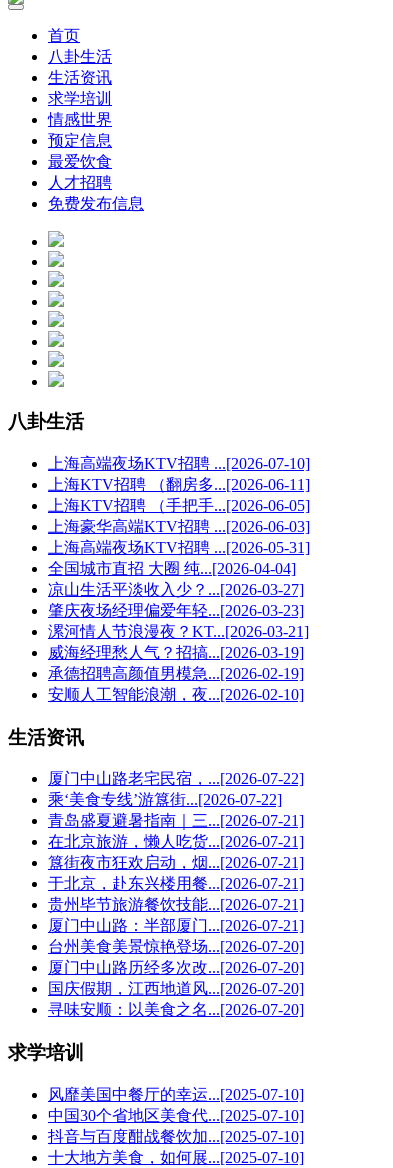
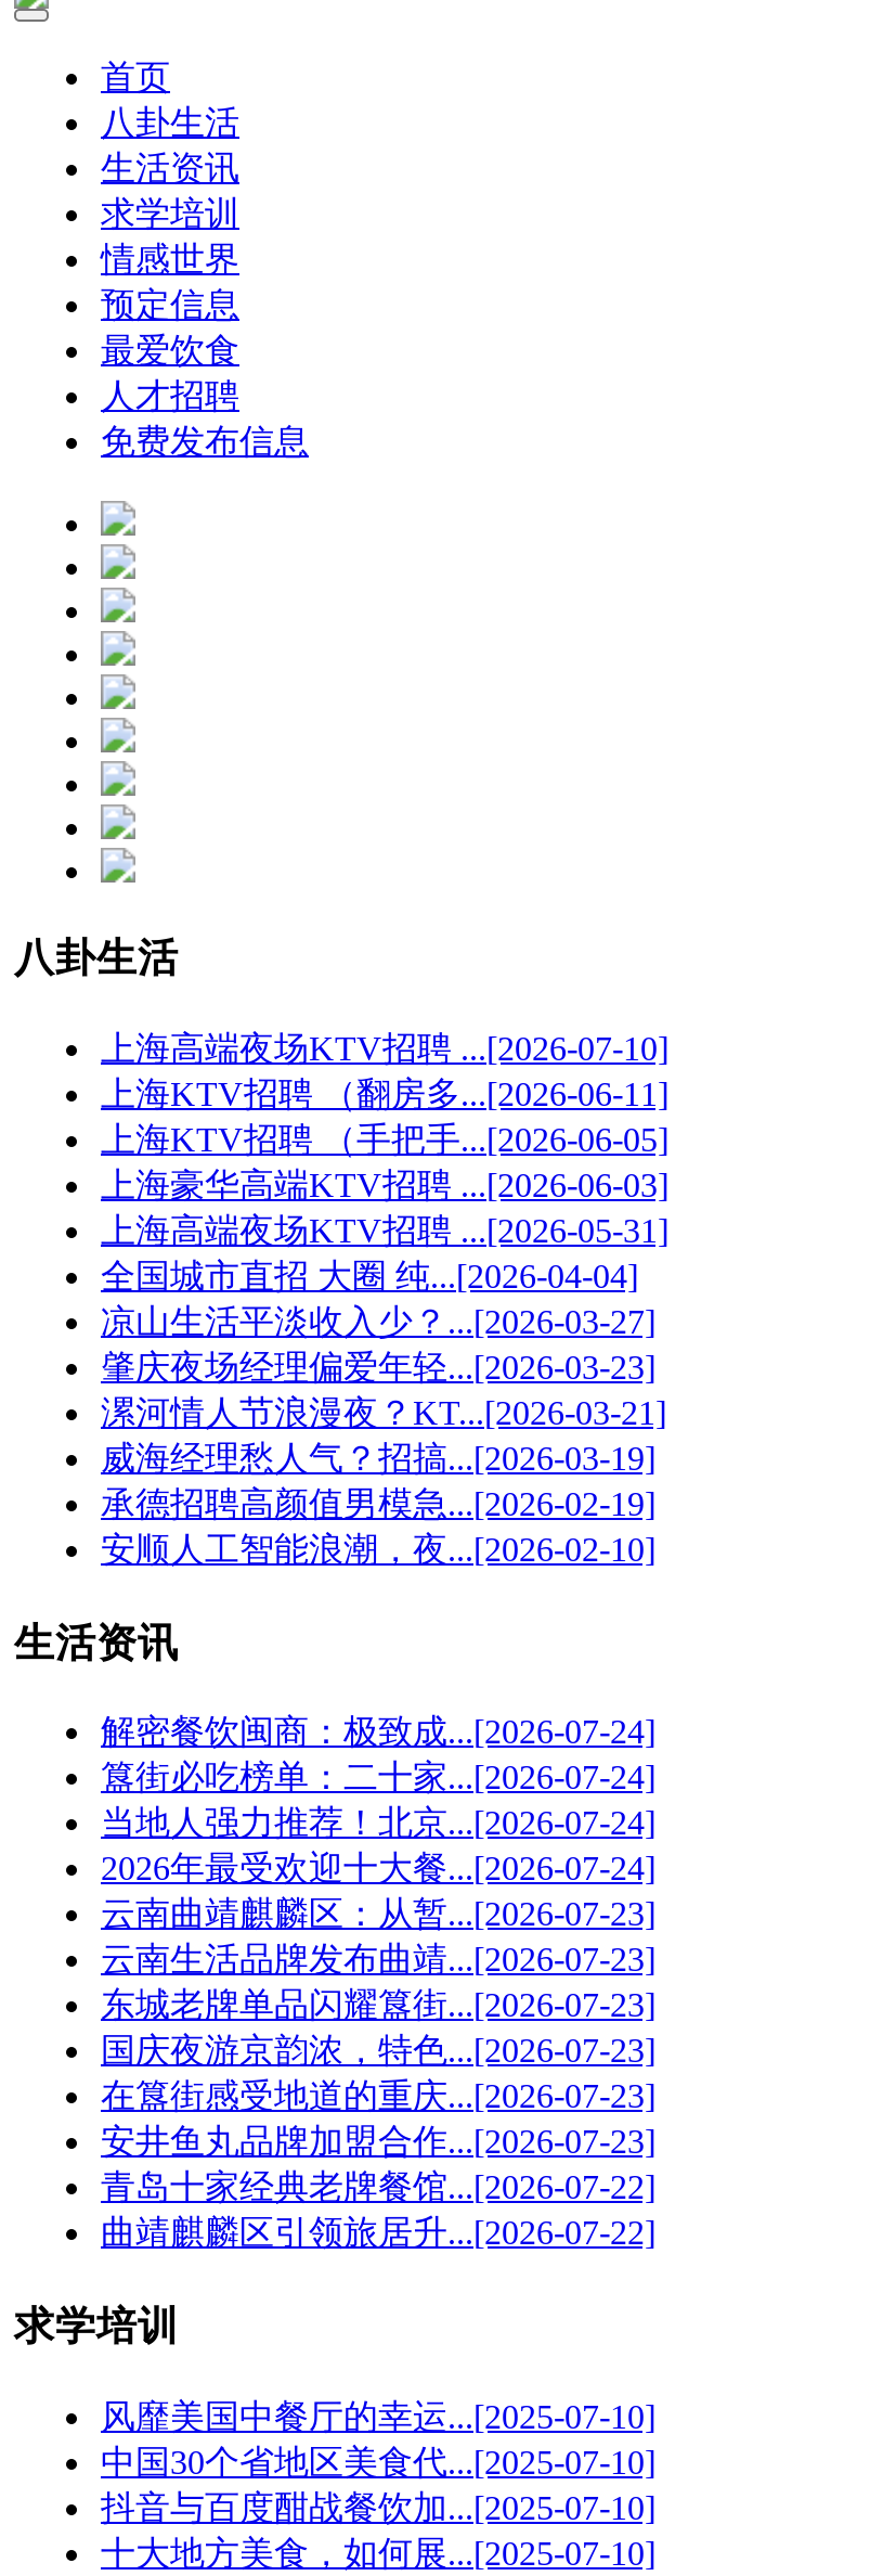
- 厦门中山路老宅民宿，...[2026-07-22]
- 乘‘美食专线’游簋街...[2026-07-22]
- 青岛盛夏避暑指南｜三...[2026-07-21]
- 在北京旅游，懒人吃货...[2026-07-21]
- 簋街夜市狂欢启动，烟...[2026-07-21]
- 于北京，赴东兴楼用餐...[2026-07-21]
- 贵州毕节旅游餐饮技能...[2026-07-21]
- 厦门中山路：半部厦门...[2026-07-21]
- 台州美食美景惊艳登场...[2026-07-20]
- 厦门中山路历经多次改...[2026-07-20]
- 国庆假期，江西地道风...[2026-07-20]
- 寻味安顺：以美食之名...[2026-07-20]
+ 解密餐饮闽商：极致成...[2026-07-24]
+ 簋街必吃榜单：二十家...[2026-07-24]
+ 当地人强力推荐！北京...[2026-07-24]
+ 2026年最受欢迎十大餐...[2026-07-24]
+ 云南曲靖麒麟区：从暂...[2026-07-23]
+ 云南生活品牌发布曲靖...[2026-07-23]
+ 东城老牌单品闪耀簋街...[2026-07-23]
+ 国庆夜游京韵浓，特色...[2026-07-23]
+ 在簋街感受地道的重庆...[2026-07-23]
+ 安井鱼丸品牌加盟合作...[2026-07-23]
+ 青岛十家经典老牌餐馆...[2026-07-22]
+ 曲靖麒麟区引领旅居升...[2026-07-22]
